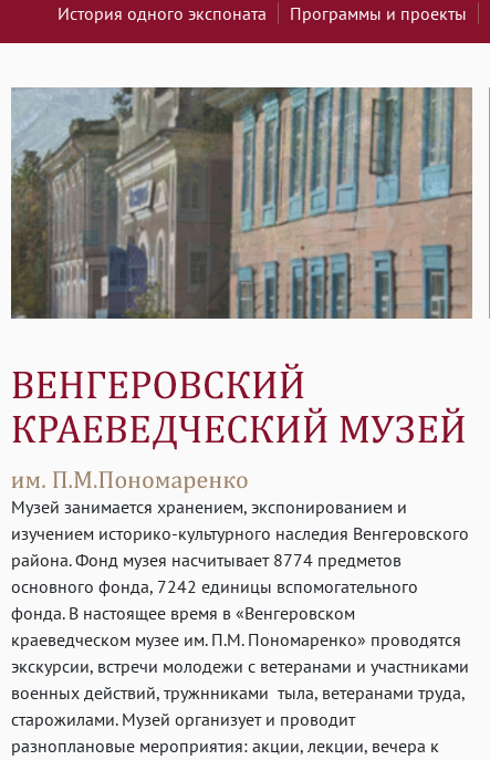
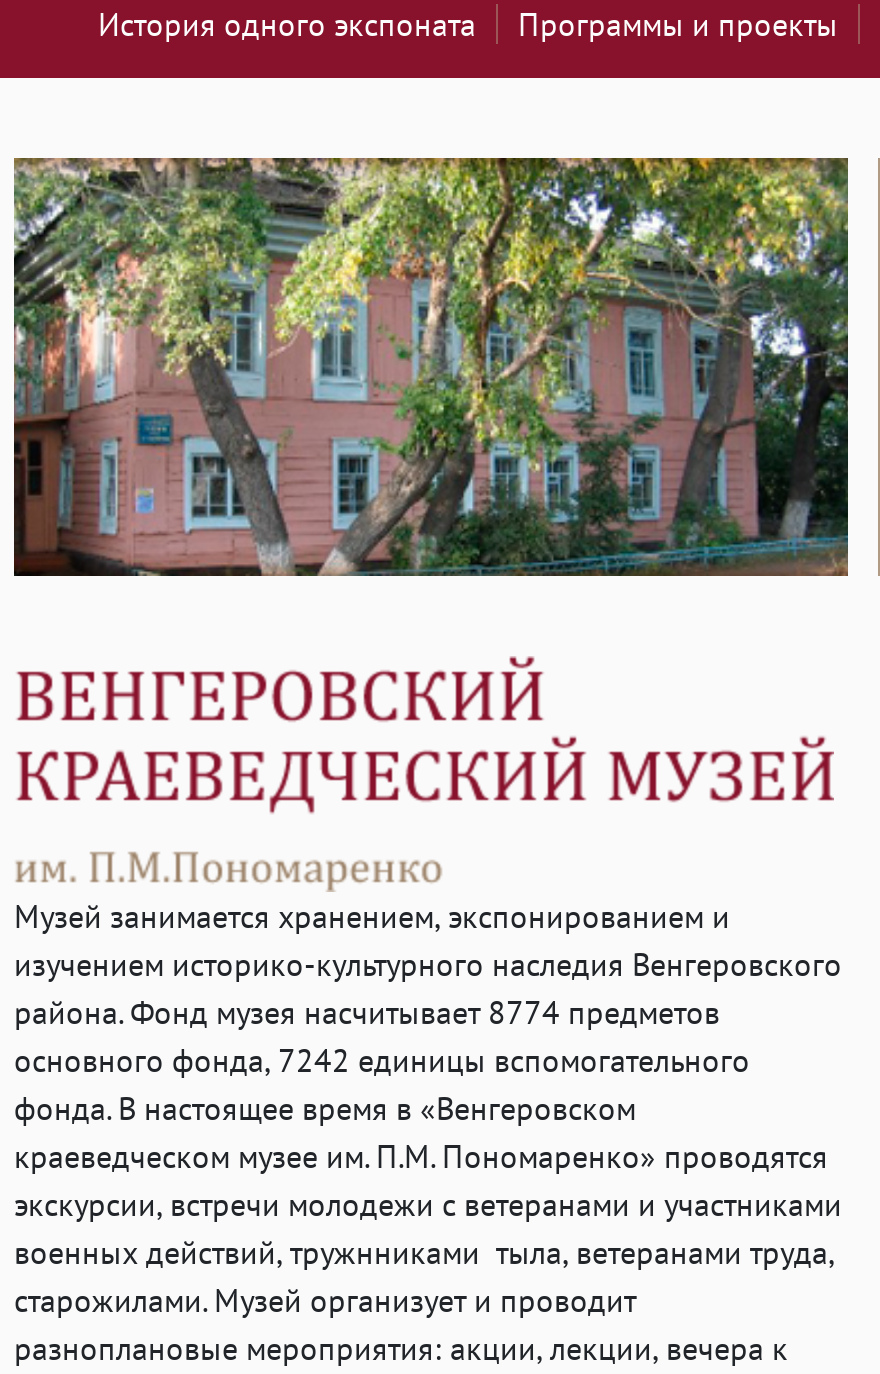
- [image]
+ [image]
